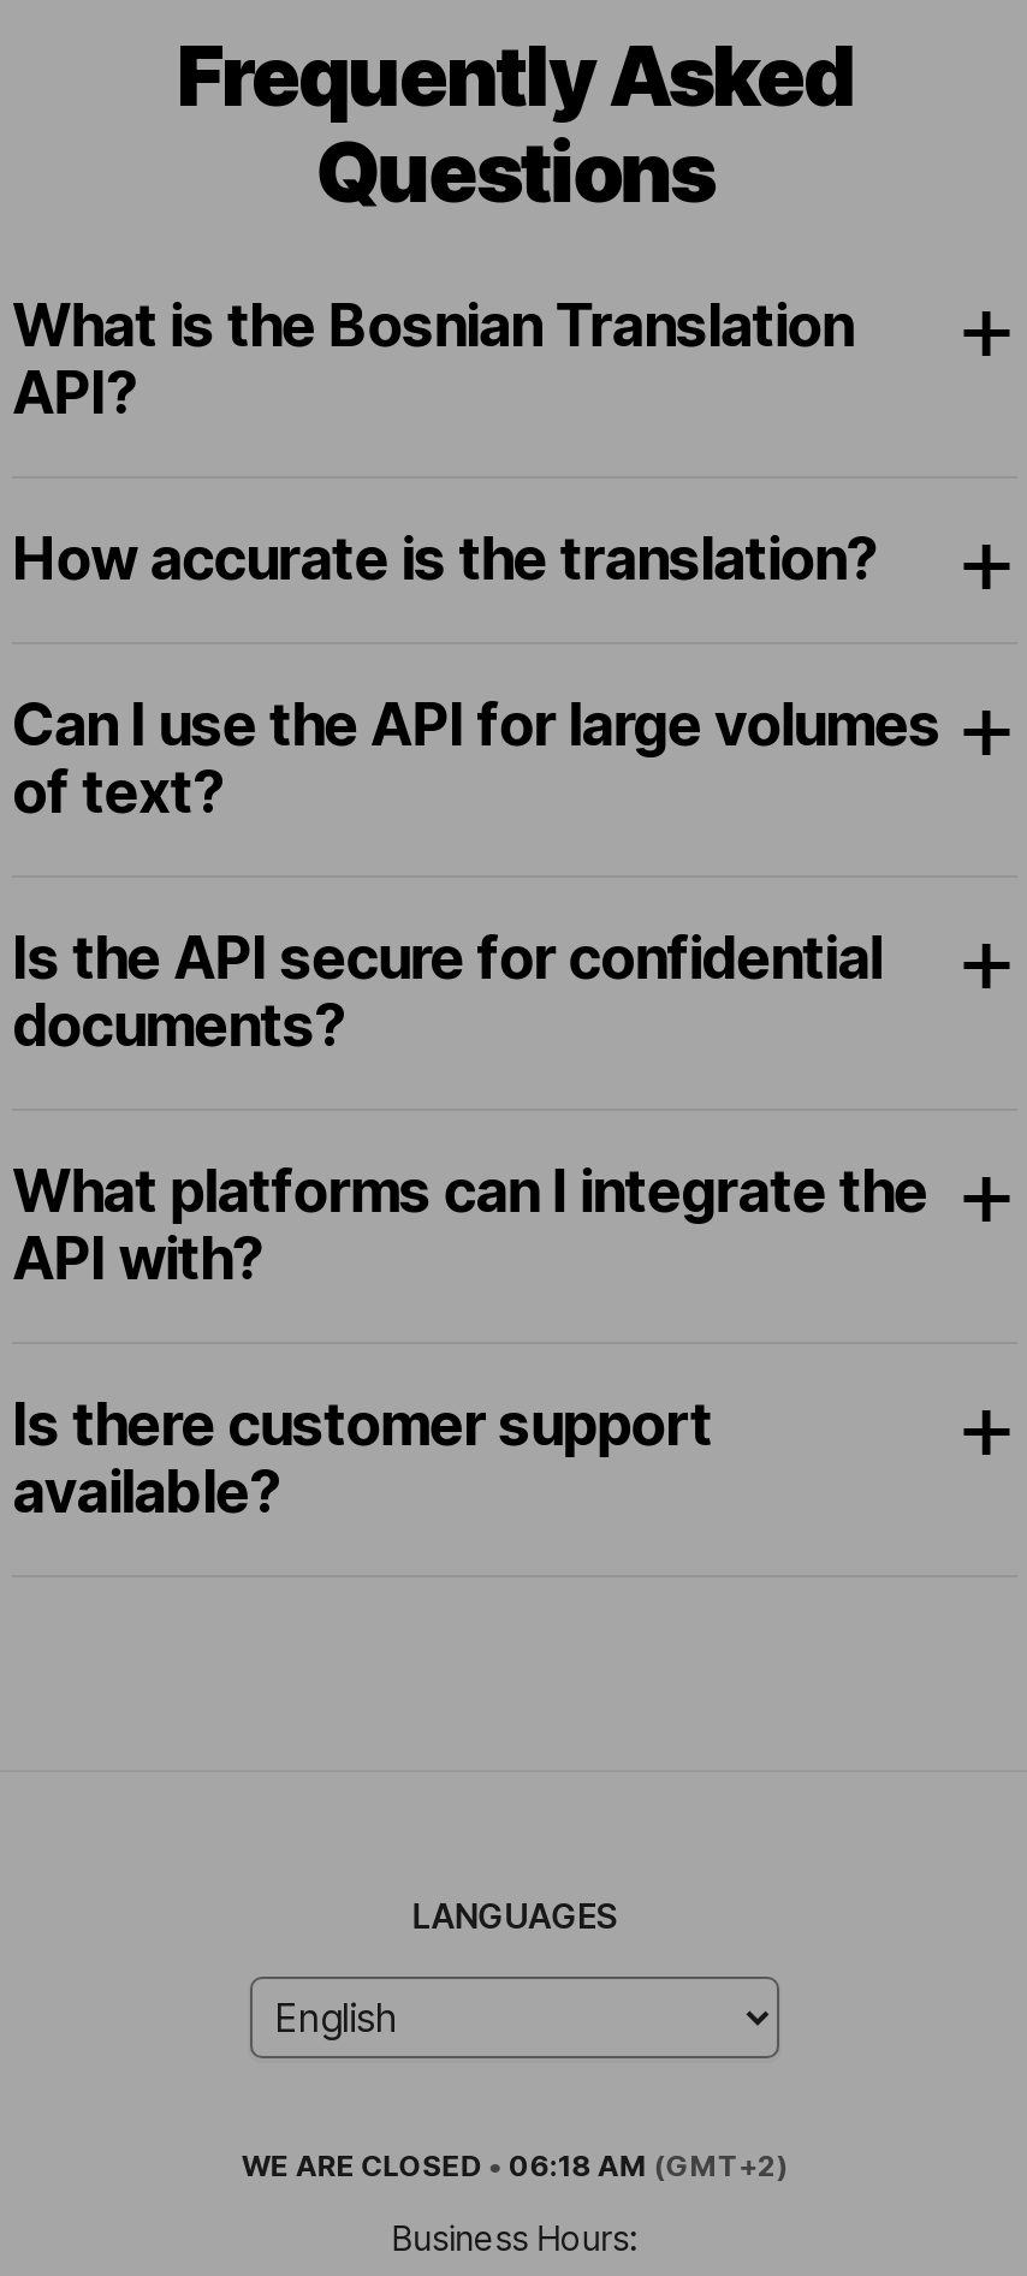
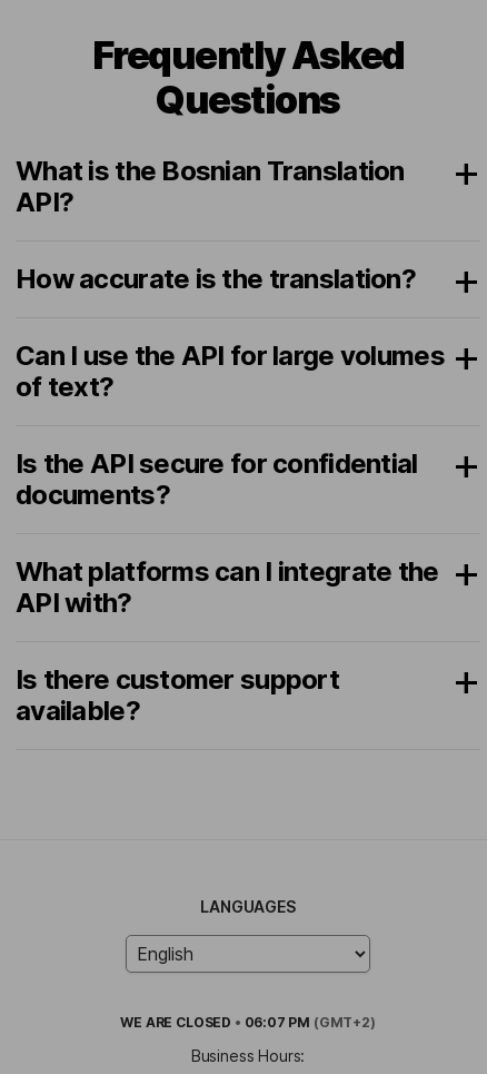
- WE ARE CLOSED • 06:18 AM (GMT+2)
+ WE ARE CLOSED • 06:07 PM (GMT+2)
